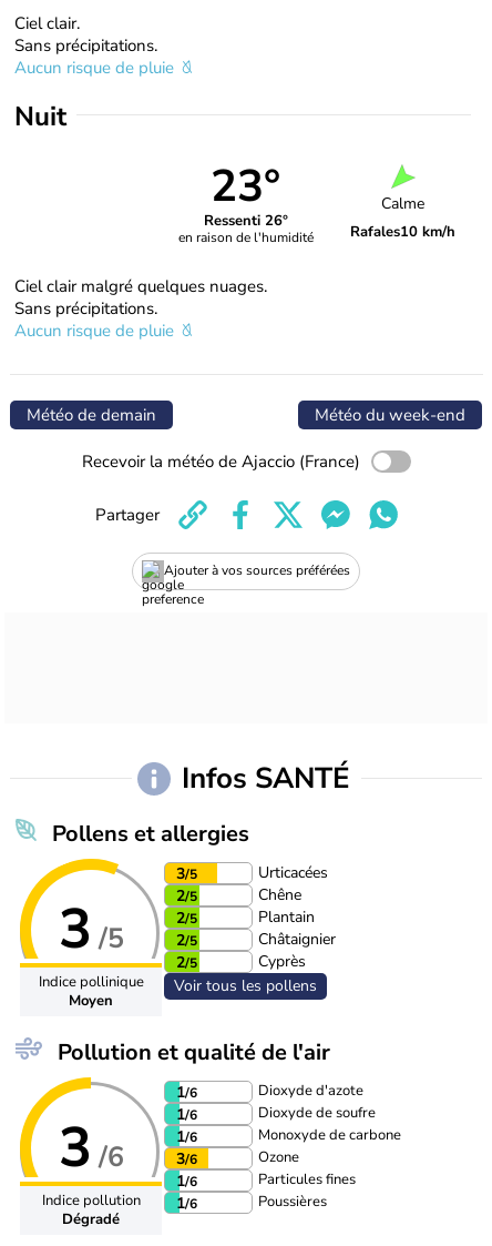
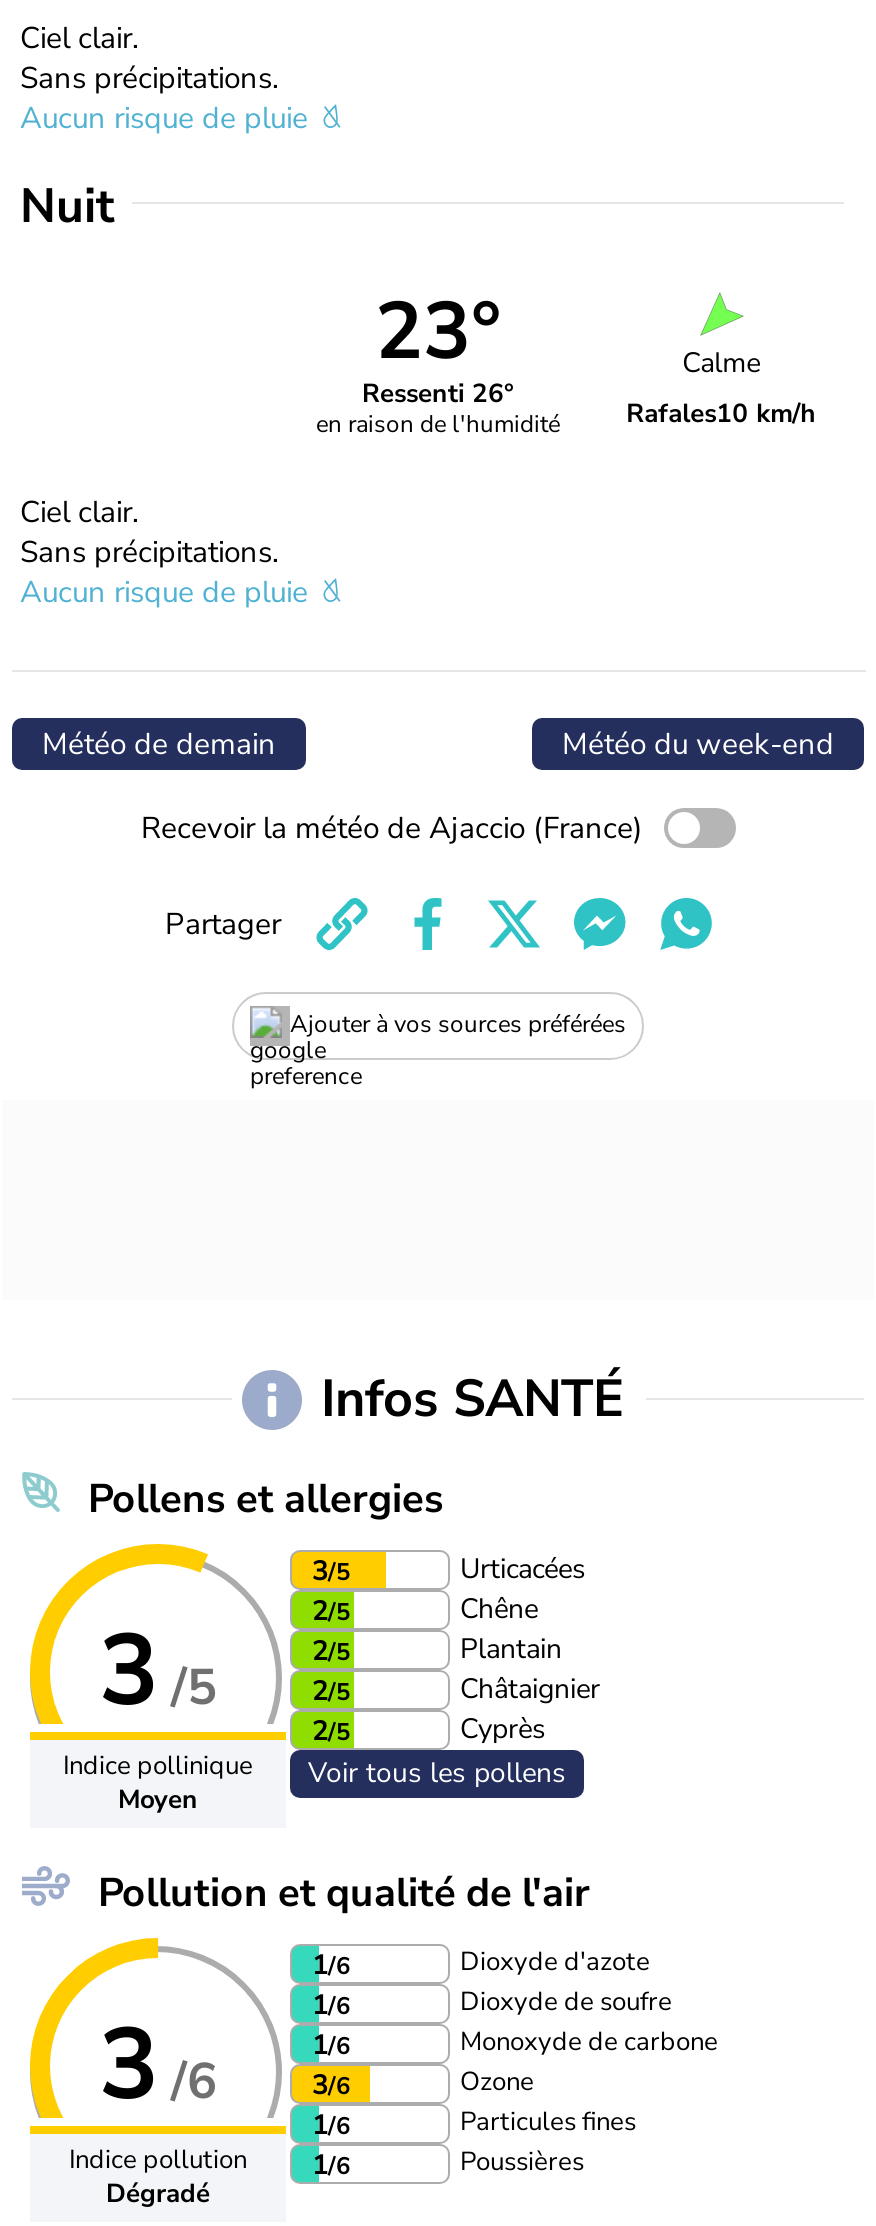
- Ciel clair malgré quelques nuages.
+ Ciel clair.
